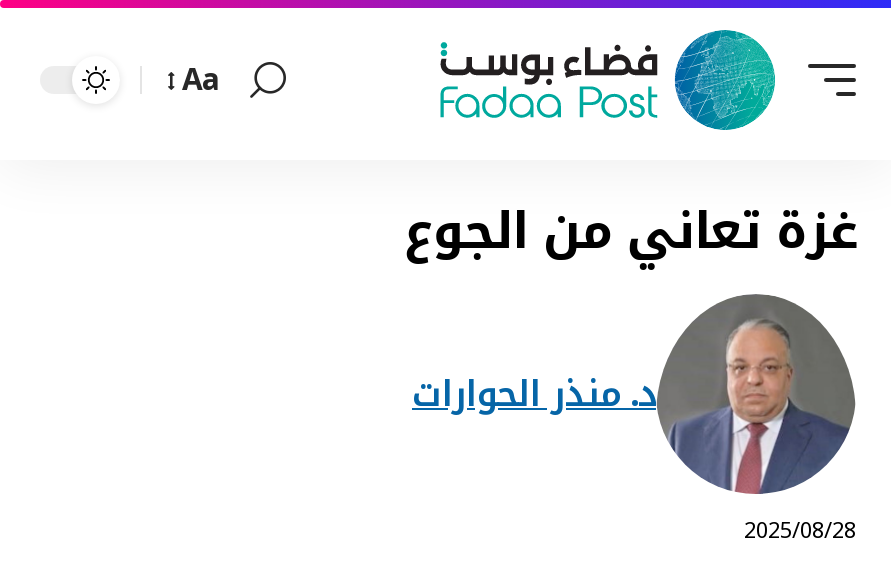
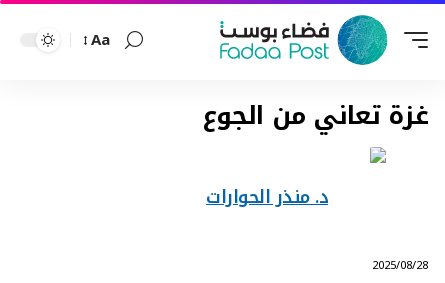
- [image]
